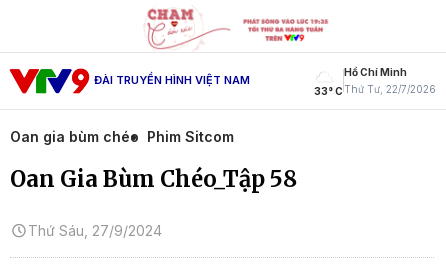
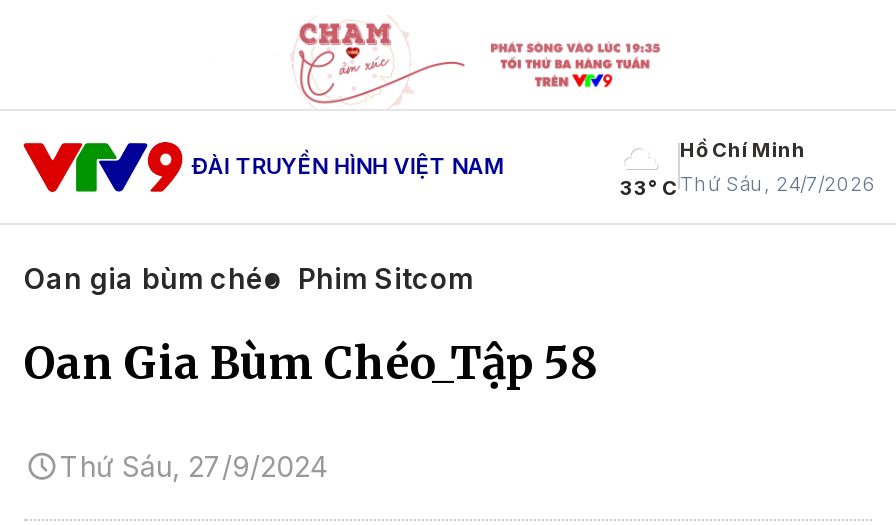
- 33° C Thứ Tư, 22/7/2026
+ 33° C Thứ Sáu, 24/7/2026
